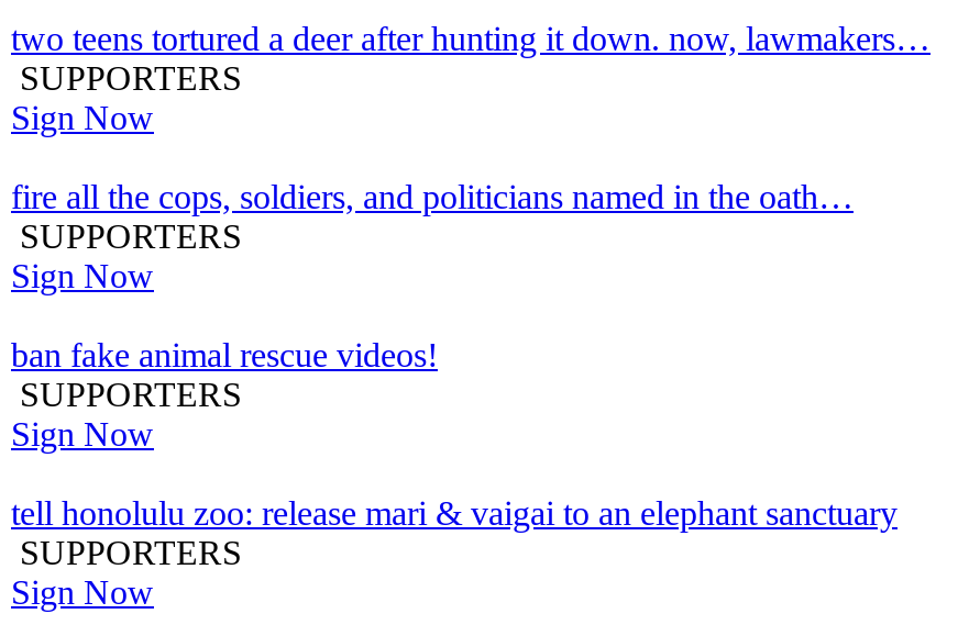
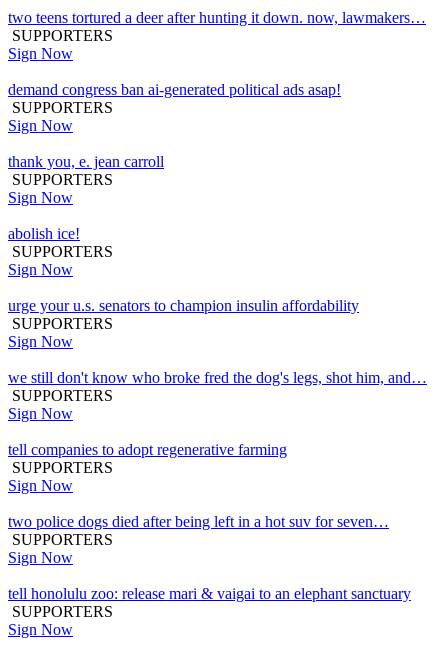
- fire all the cops, soldiers, and politicians named in the oath…
+ demand congress ban ai-generated political ads asap!

- ban fake animal rescue videos!
+ thank you, e. jean carroll
+ SUPPORTERS
+ Sign Now
+ abolish ice!
+ SUPPORTERS
+ Sign Now
+ urge your u.s. senators to champion insulin affordability
+ SUPPORTERS
+ Sign Now
+ we still don't know who broke fred the dog's legs, shot him, and…
+ SUPPORTERS
+ Sign Now
+ tell companies to adopt regenerative farming
+ SUPPORTERS
+ Sign Now
+ two police dogs died after being left in a hot suv for seven…
